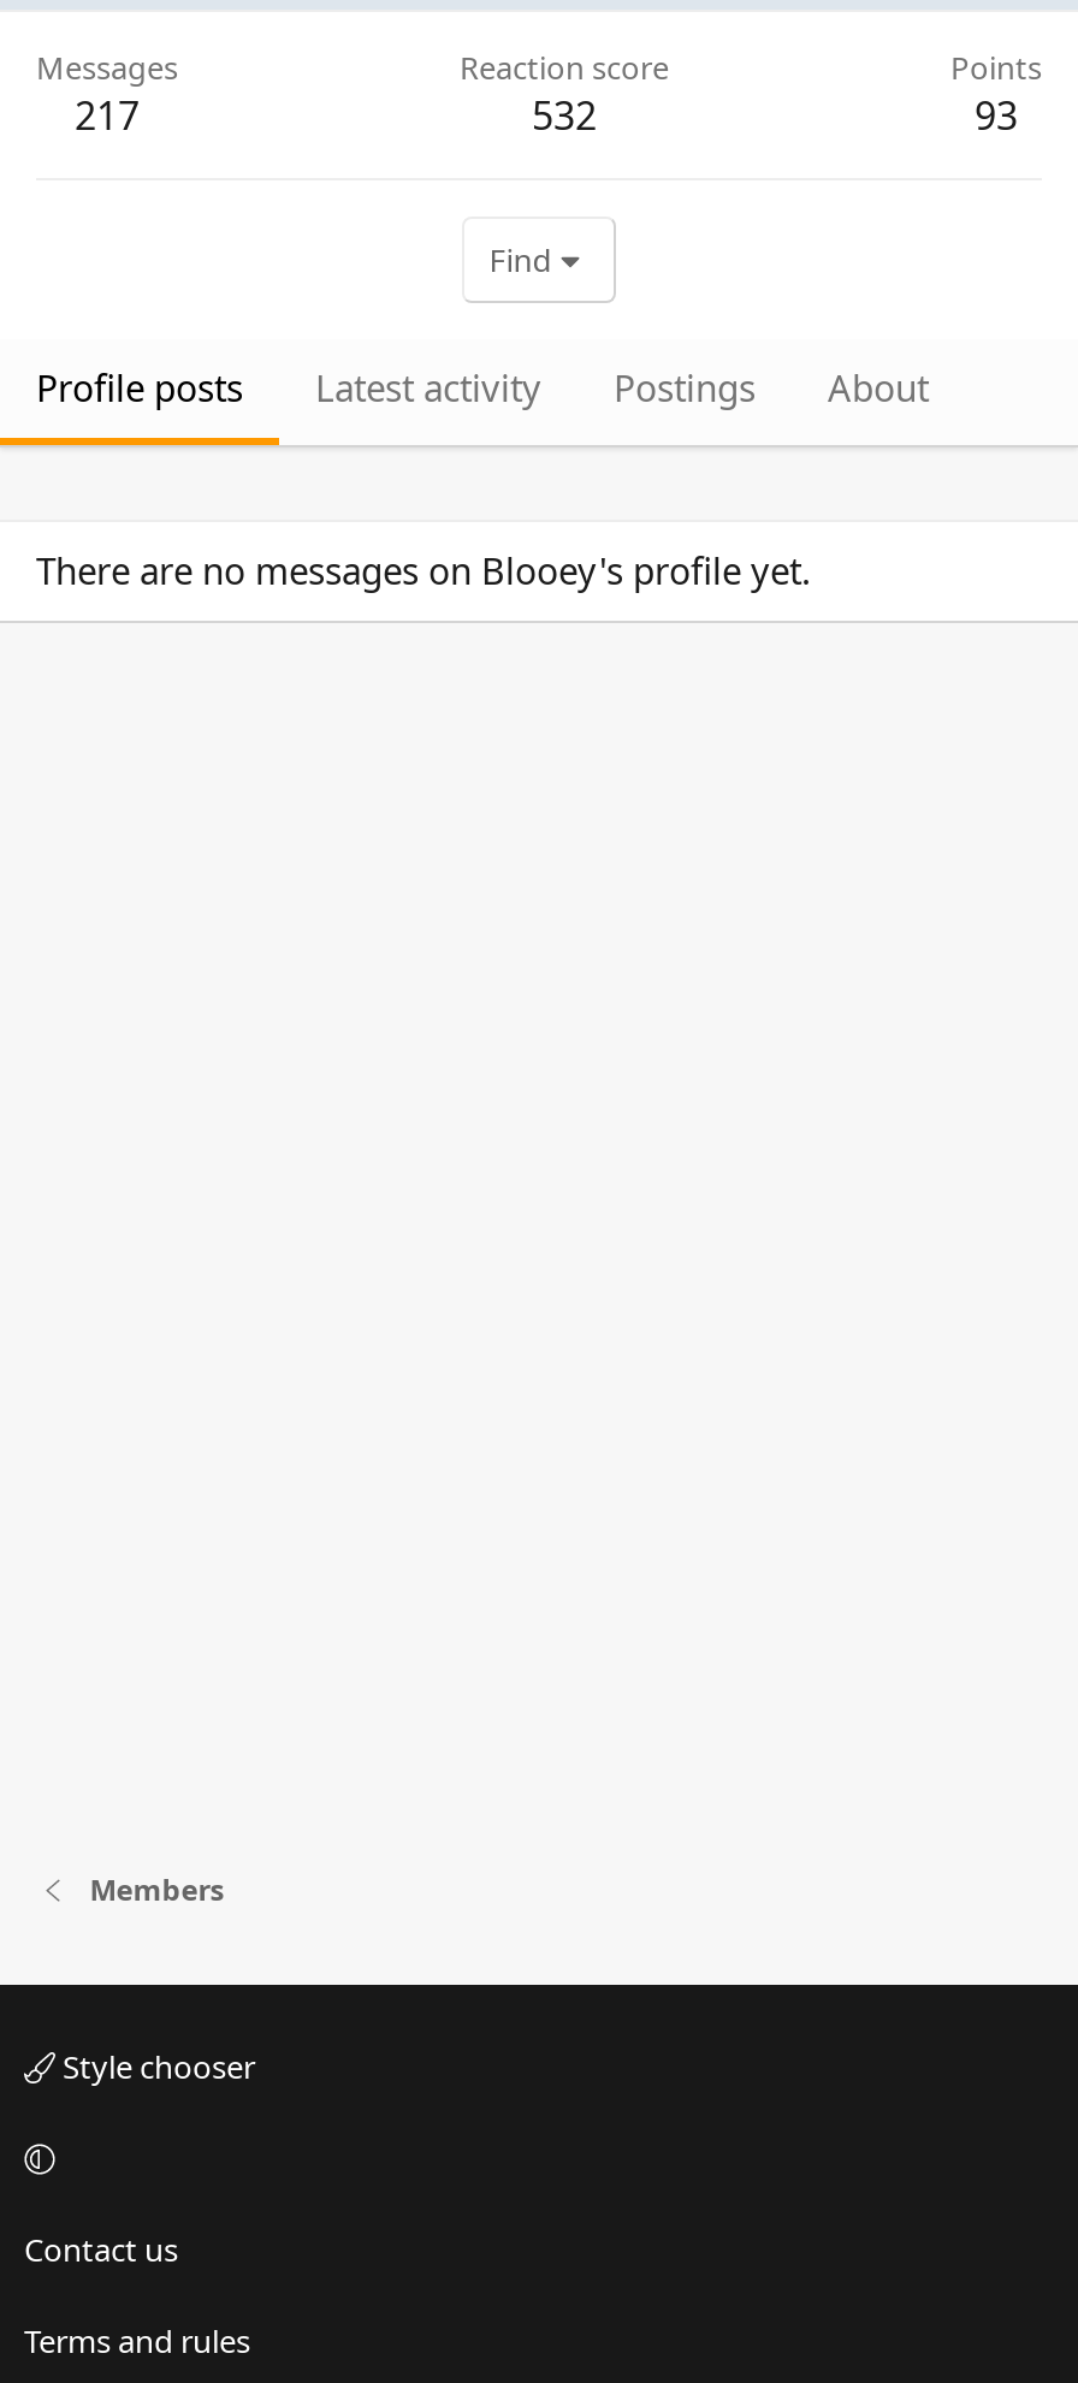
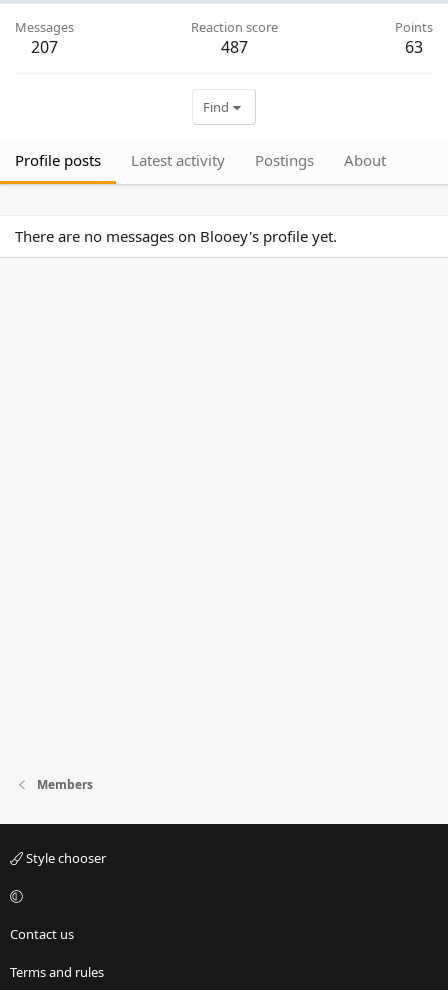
- 217
+ 207

- 532
+ 487

- 93
+ 63
